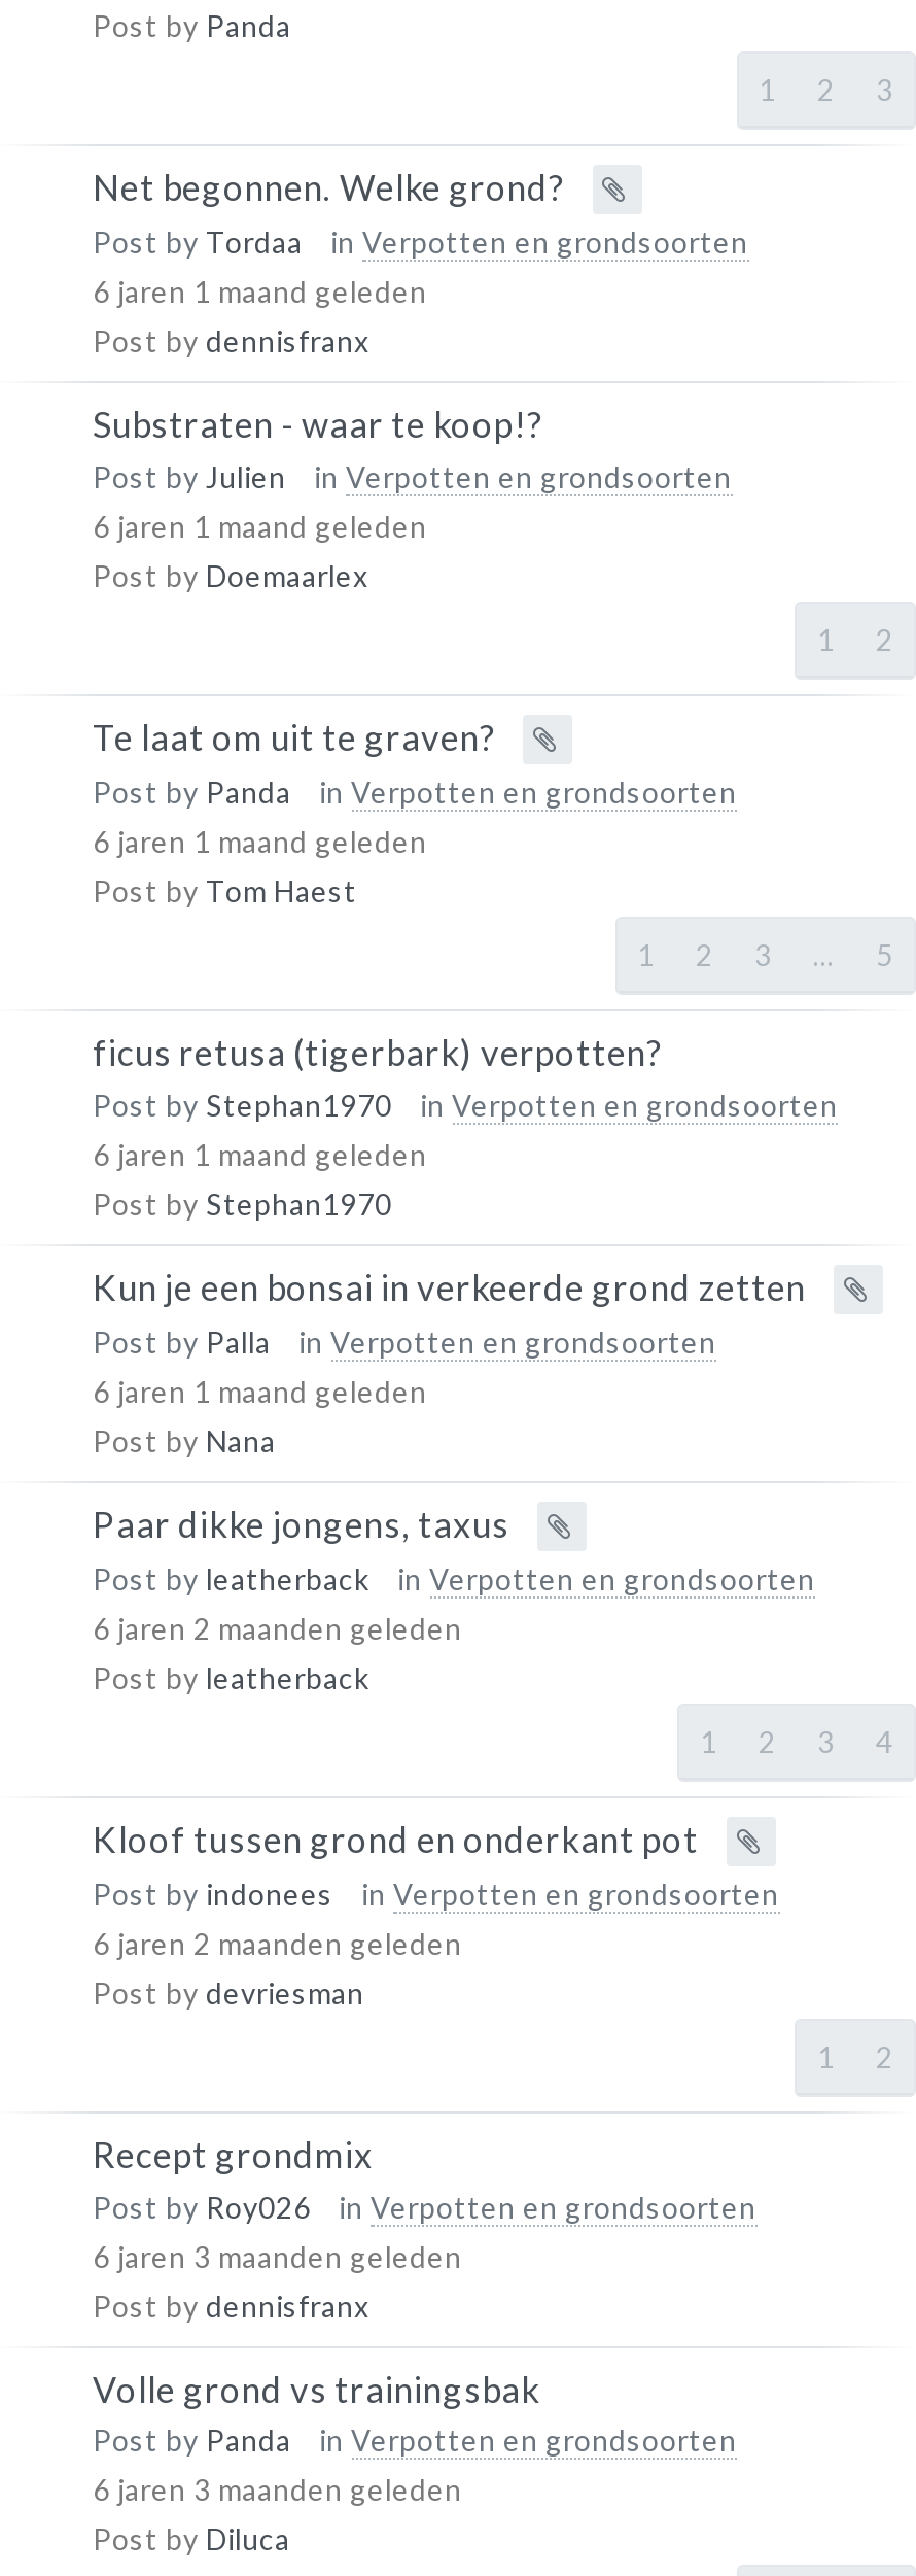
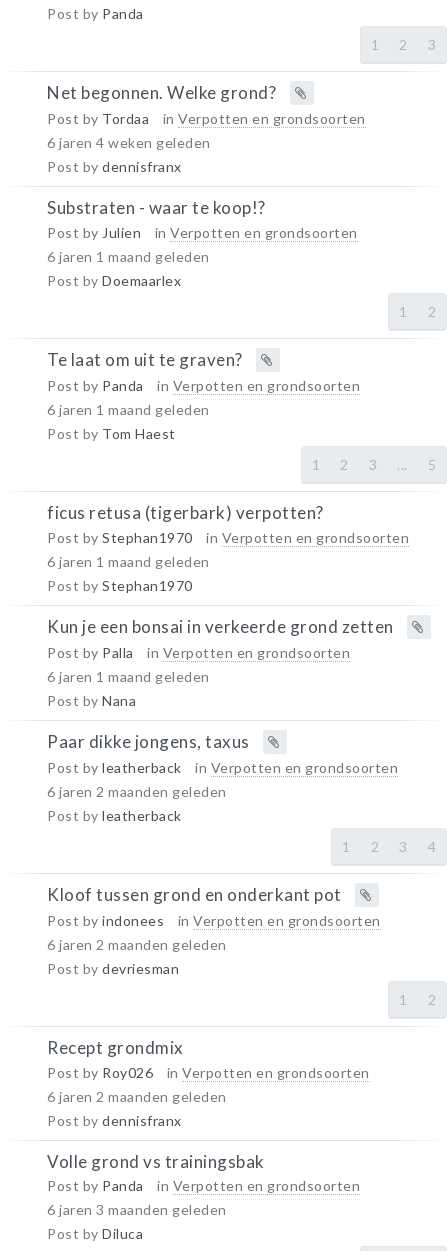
- 6 jaren 1 maand geleden
+ 6 jaren 4 weken geleden

- 6 jaren 3 maanden geleden
+ 6 jaren 2 maanden geleden
